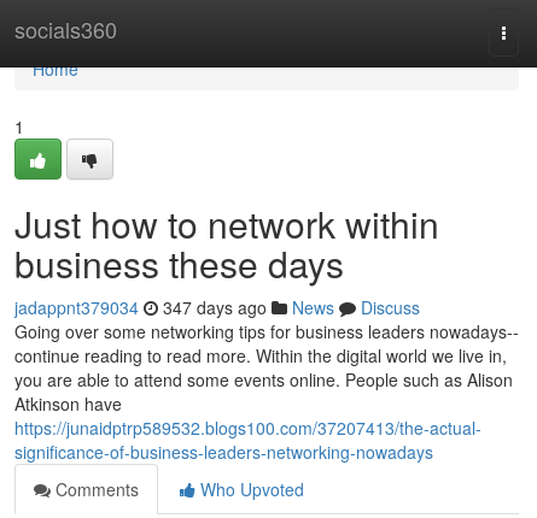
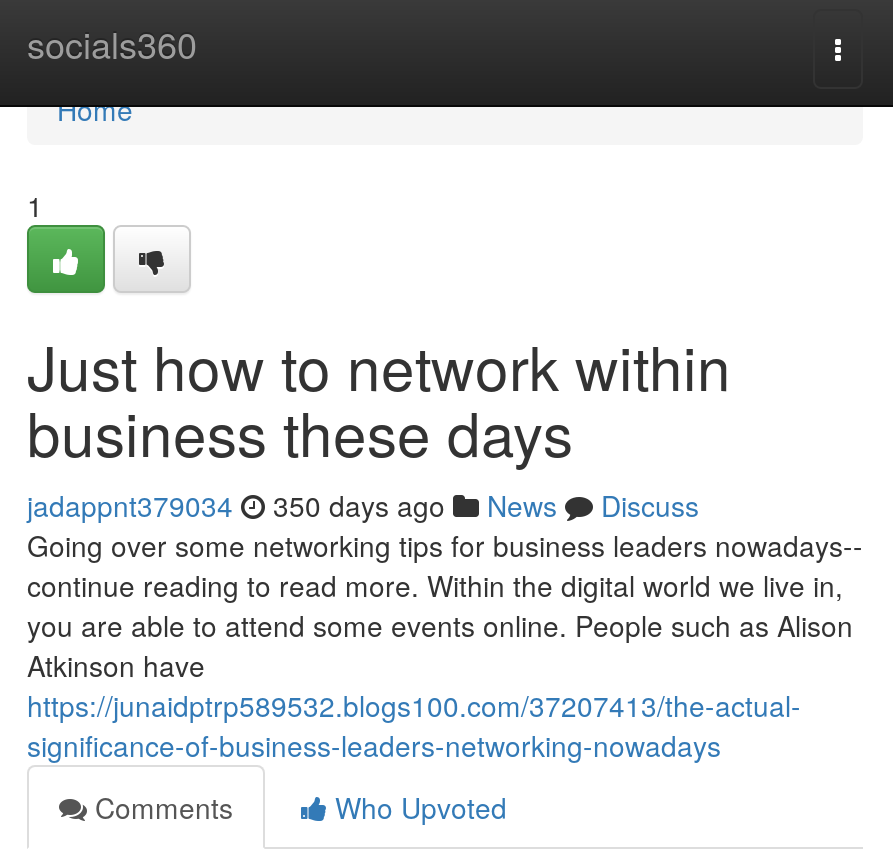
- jadappnt379034 347 days ago News Discuss
+ jadappnt379034 350 days ago News Discuss
